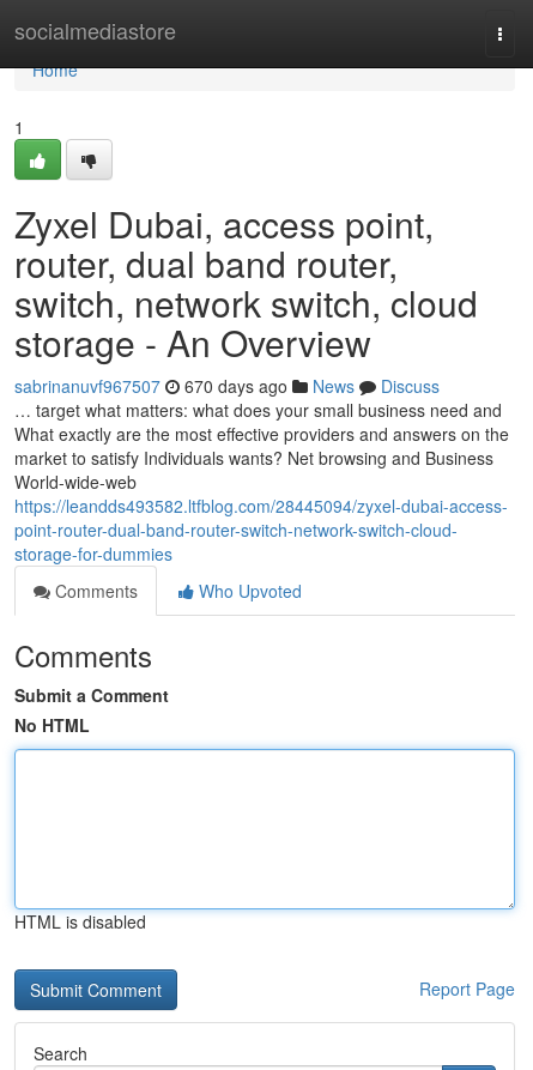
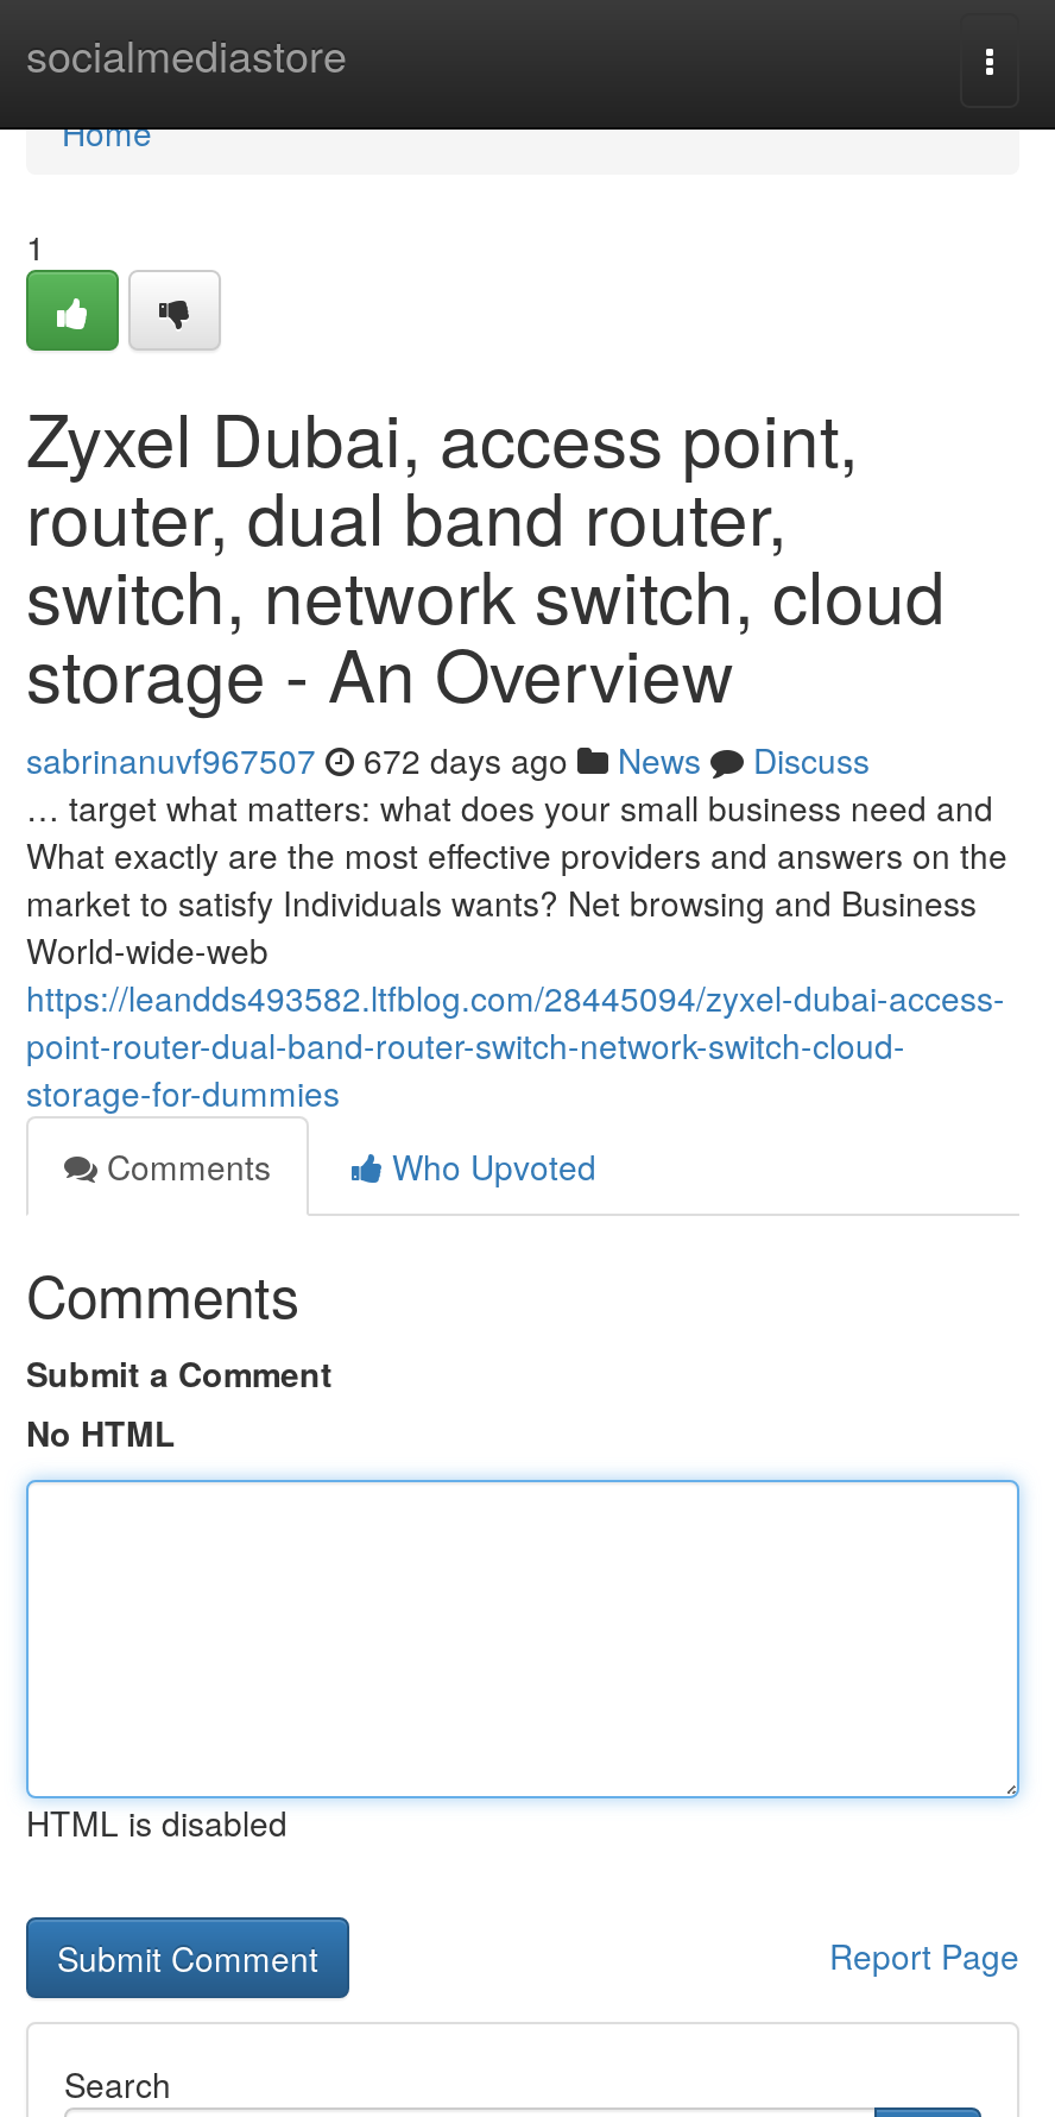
- sabrinanuvf967507 670 days ago News Discuss
+ sabrinanuvf967507 672 days ago News Discuss
